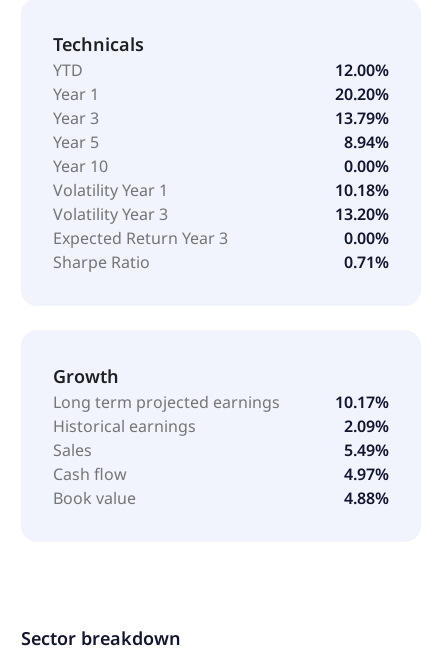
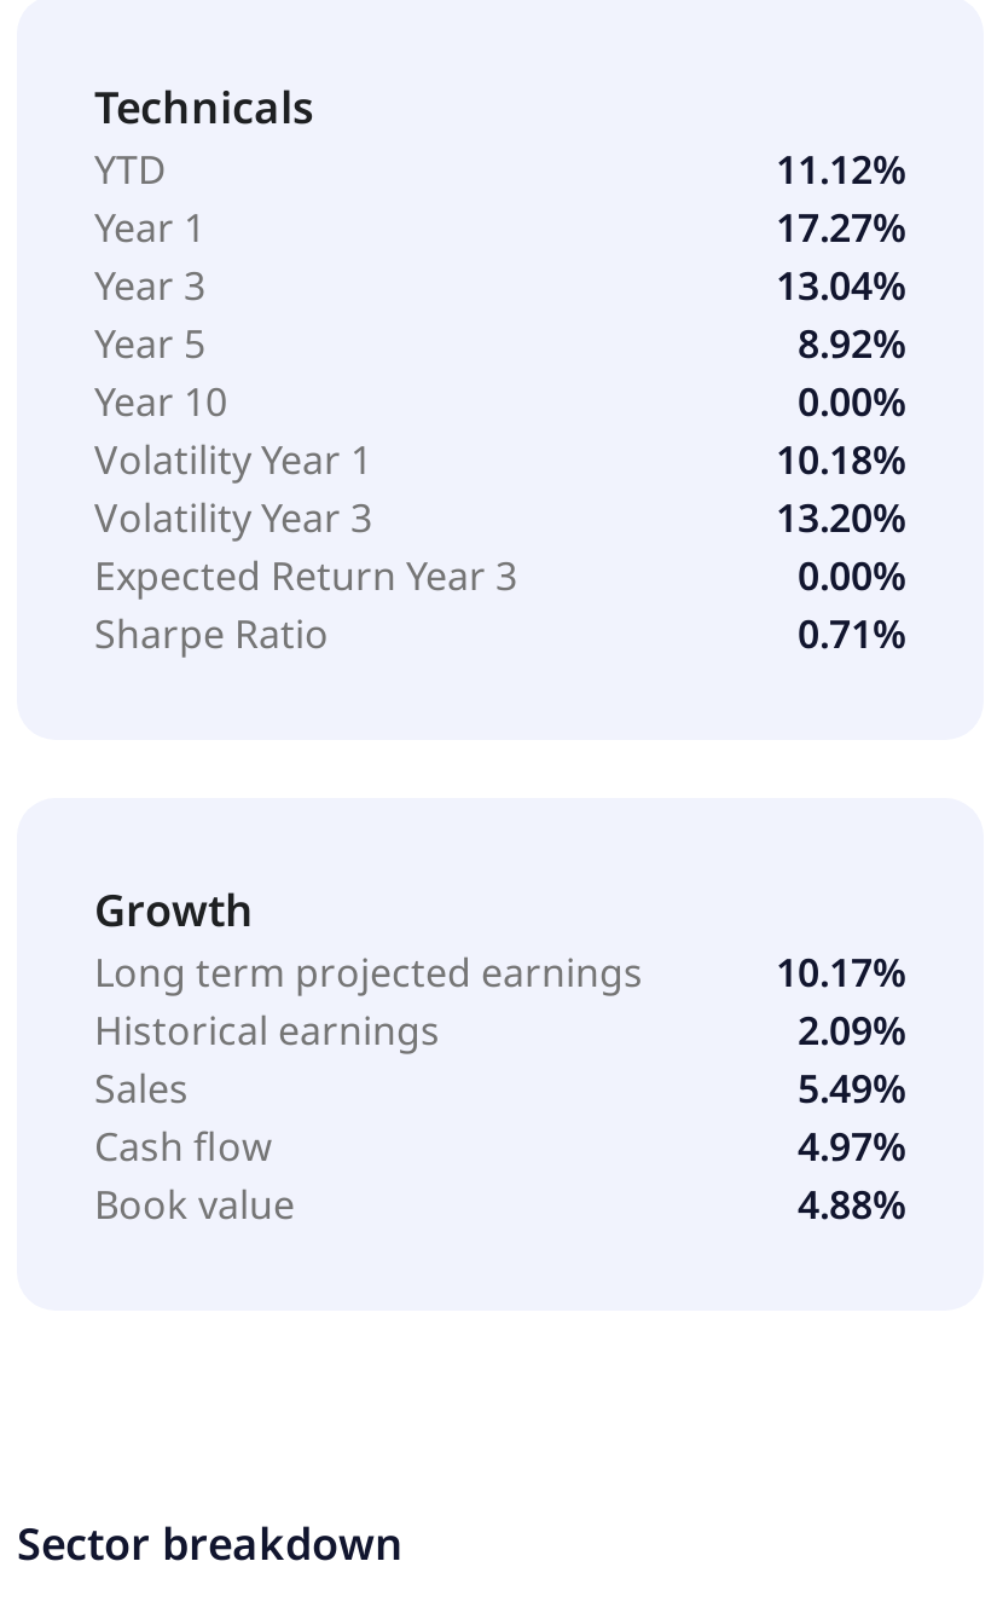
- 12.00%
+ 11.12%

- 20.20%
+ 17.27%

- 13.79%
+ 13.04%

- 8.94%
+ 8.92%
